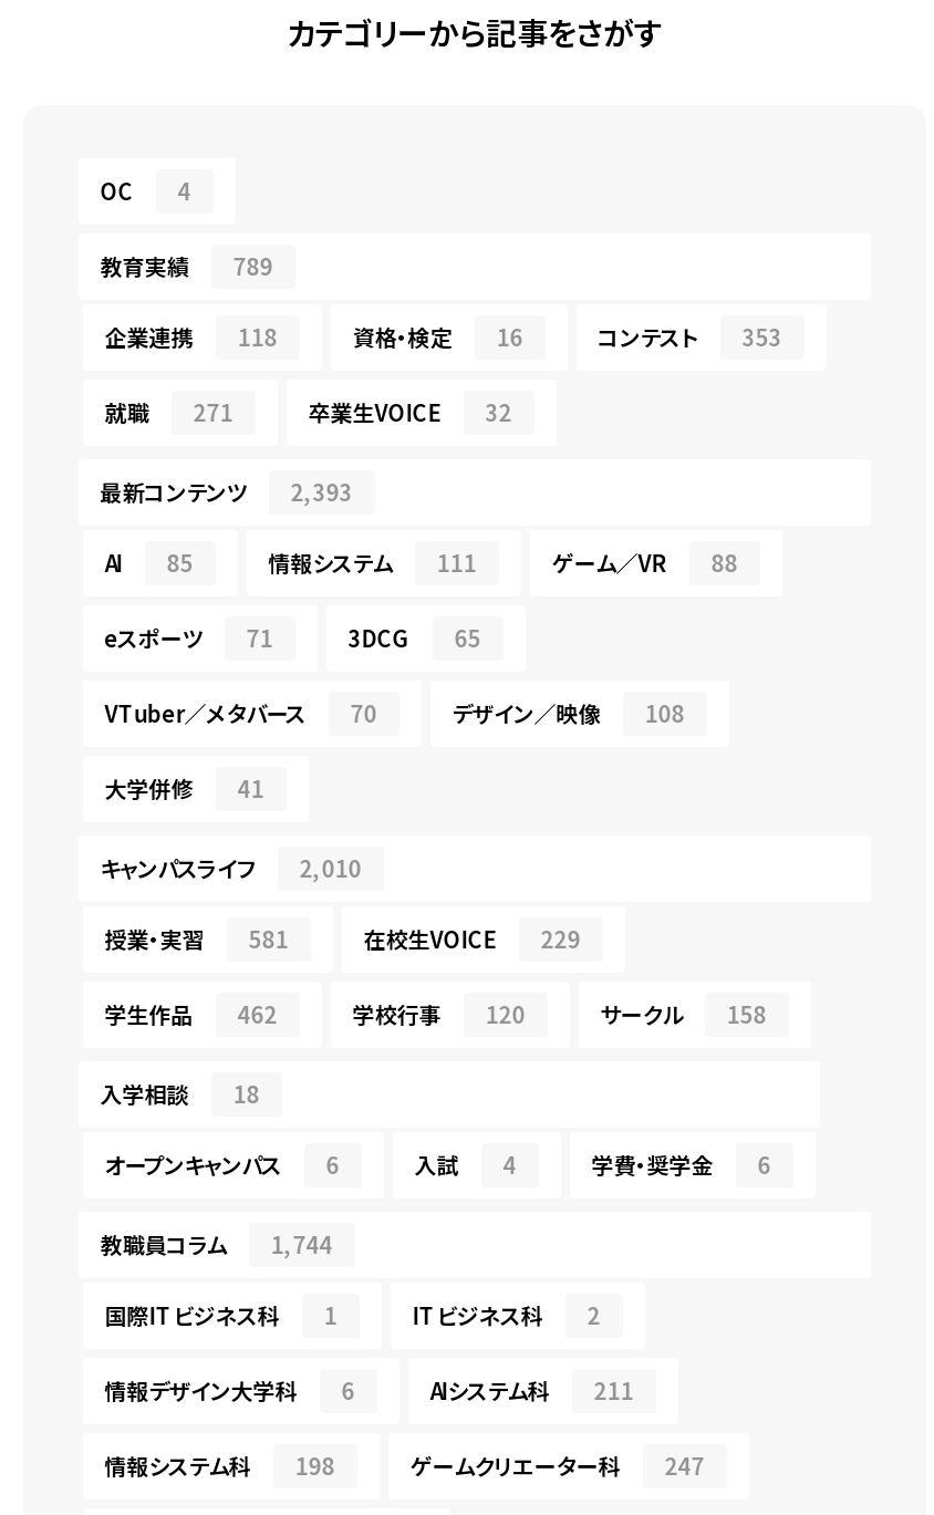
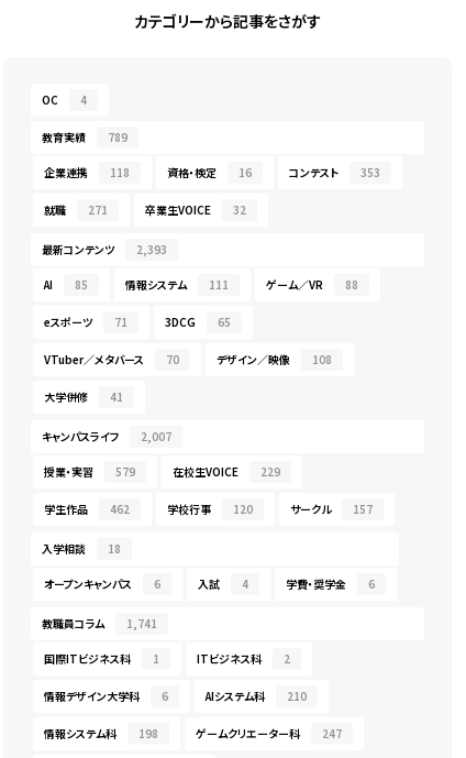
- キャンパスライフ 2,010
+ キャンパスライフ 2,007

- 授業・実習 581
+ 授業・実習 579

- サークル 158
+ サークル 157

- 教職員コラム 1,744
+ 教職員コラム 1,741

- AIシステム科 211
+ AIシステム科 210
